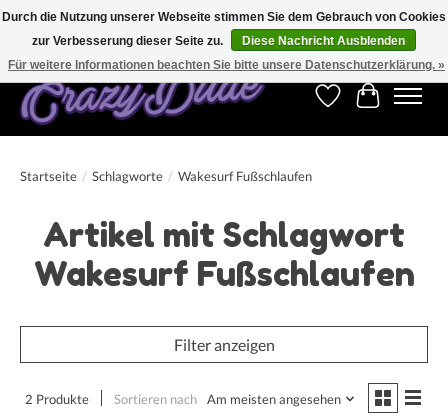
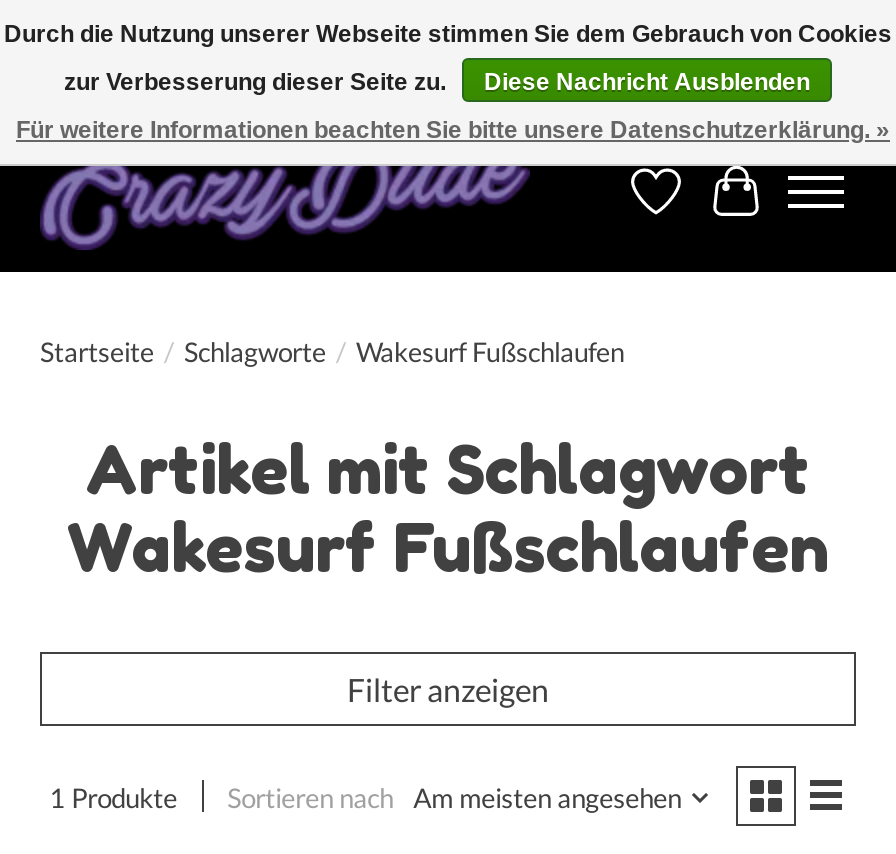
- 2 Produkte Sortieren nach Am meisten angesehen
+ 1 Produkte Sortieren nach Am meisten angesehen
